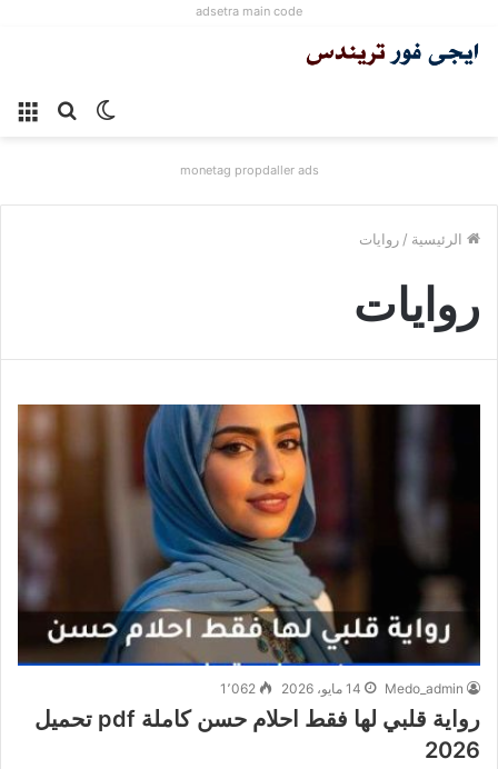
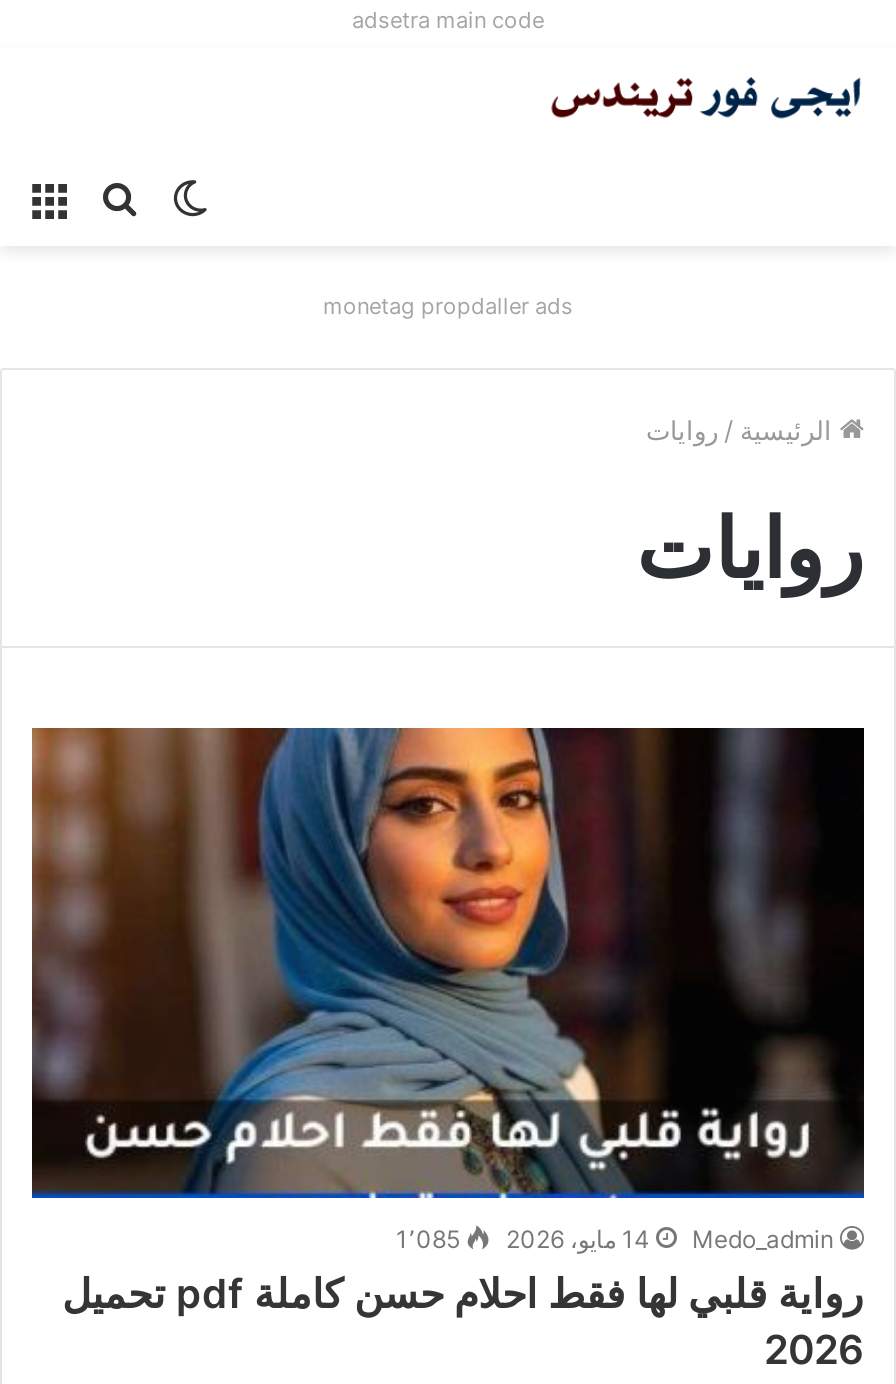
- 1٬062
+ 1٬085
